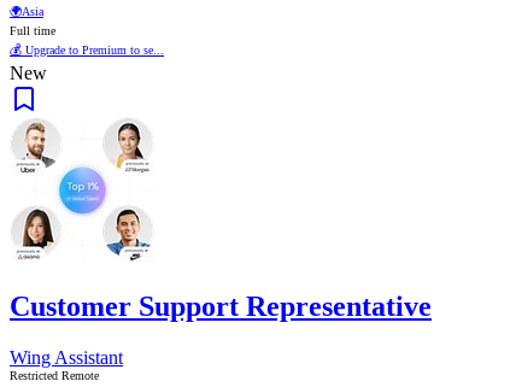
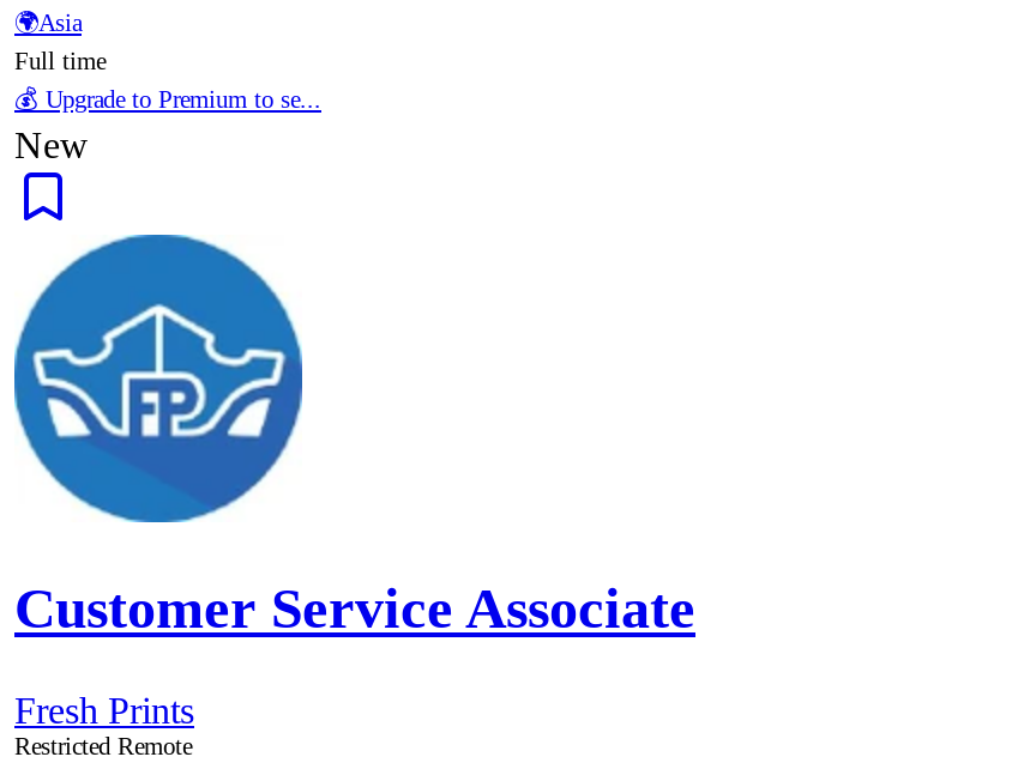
- [image]
- Customer Support Representative
+ [image]
+ Customer Service Associate

- Wing Assistant
+ Fresh Prints
